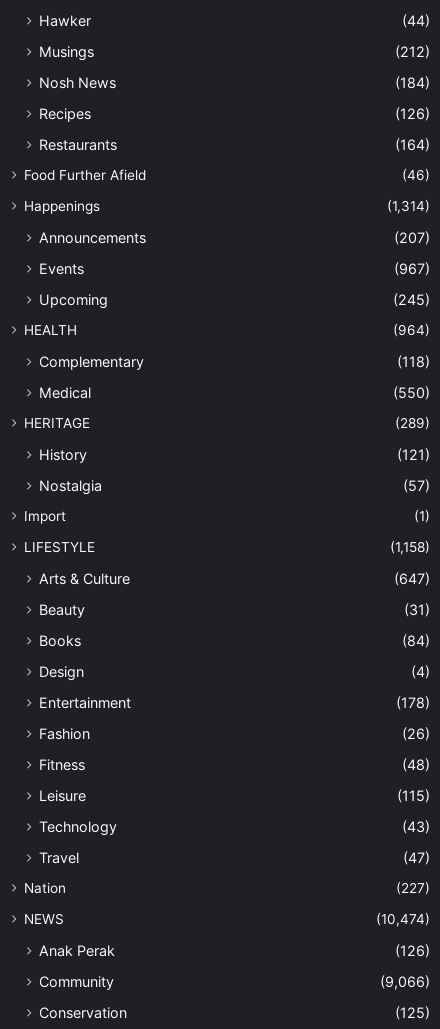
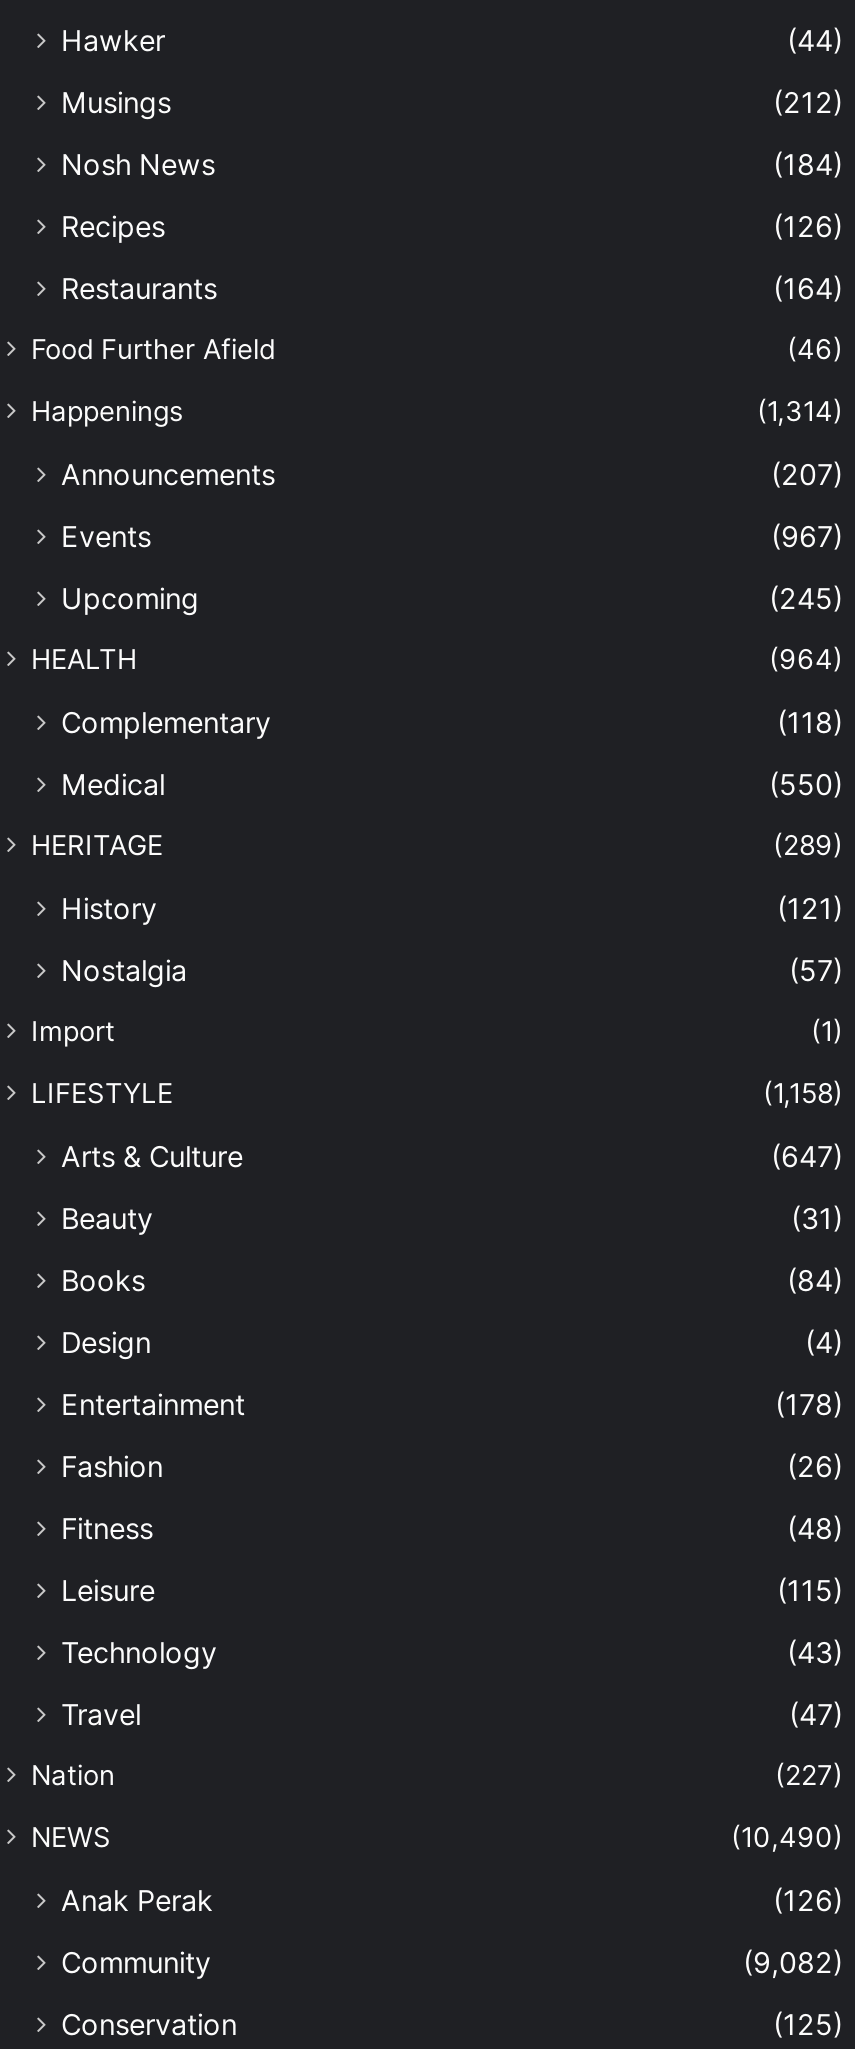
- (10,474)
+ (10,490)

- (9,066)
+ (9,082)
